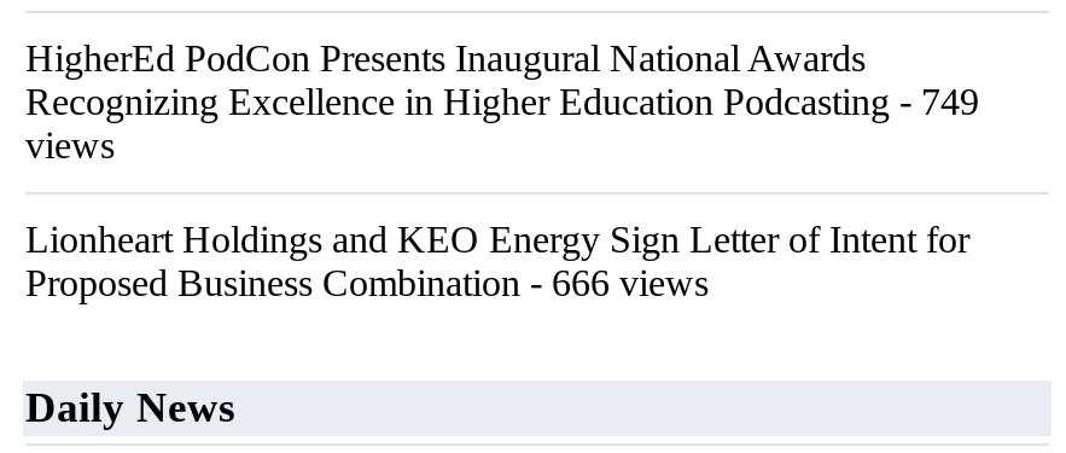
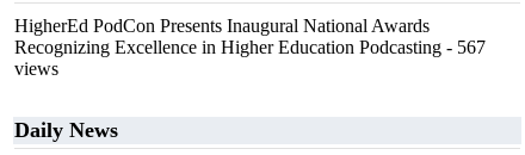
- Recognizing Excellence in Higher Education Podcasting - 749
+ Recognizing Excellence in Higher Education Podcasting - 567

- Lionheart Holdings and KEO Energy Sign Letter of Intent for
- Proposed Business Combination - 666 views
